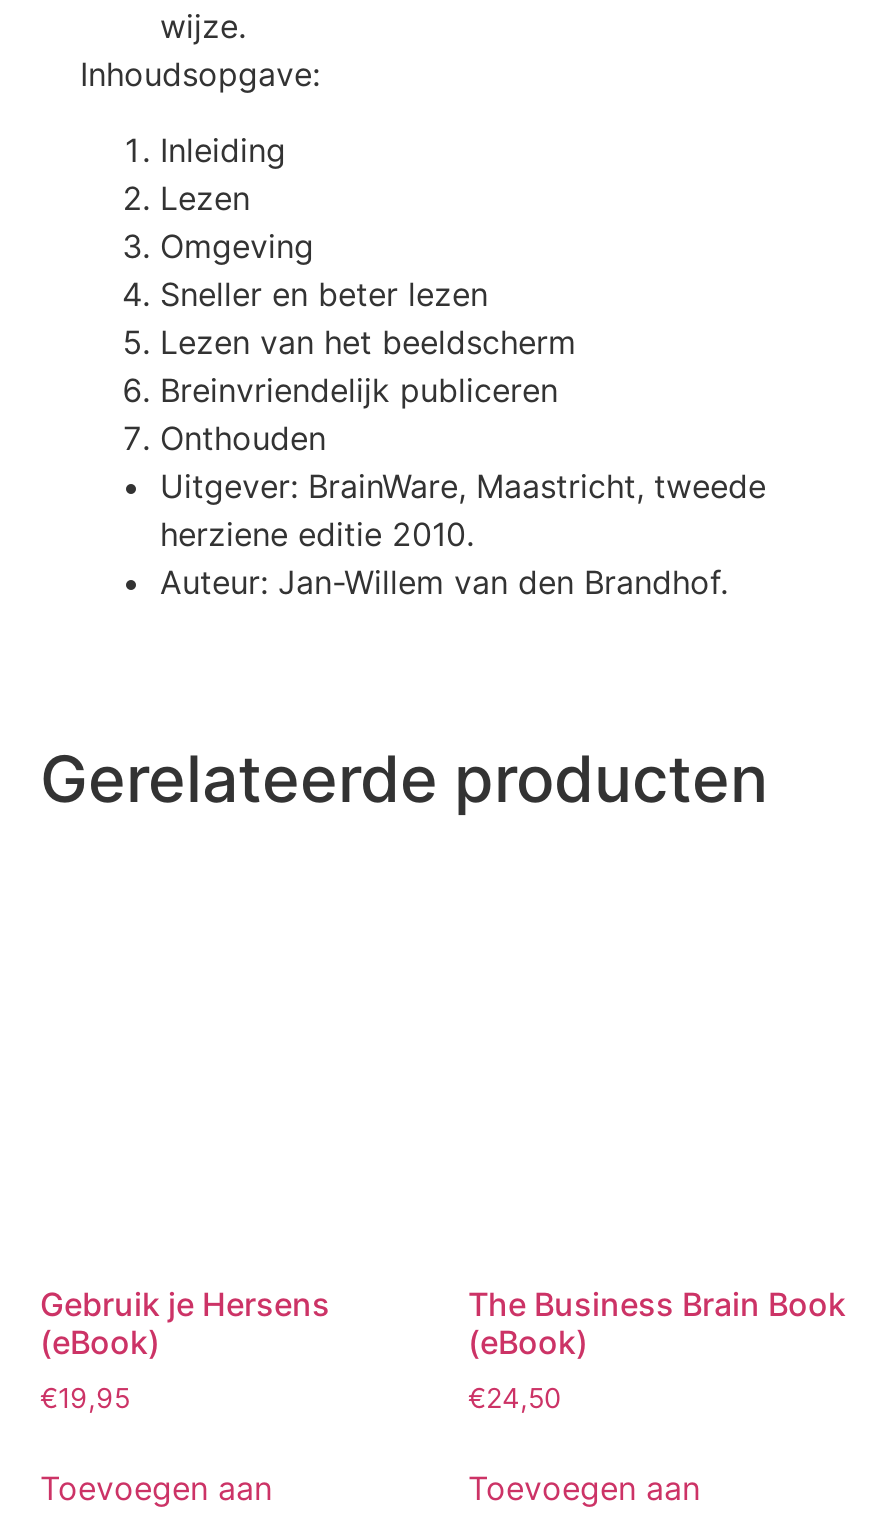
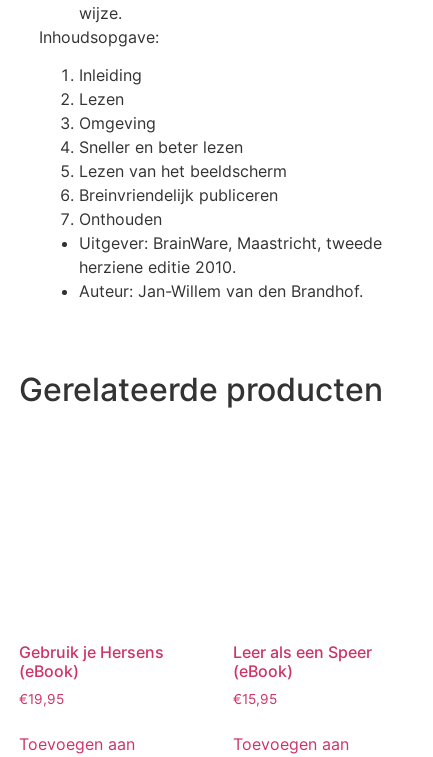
- The Business Brain Book
+ Leer als een Speer

- €24,50
+ €15,95
